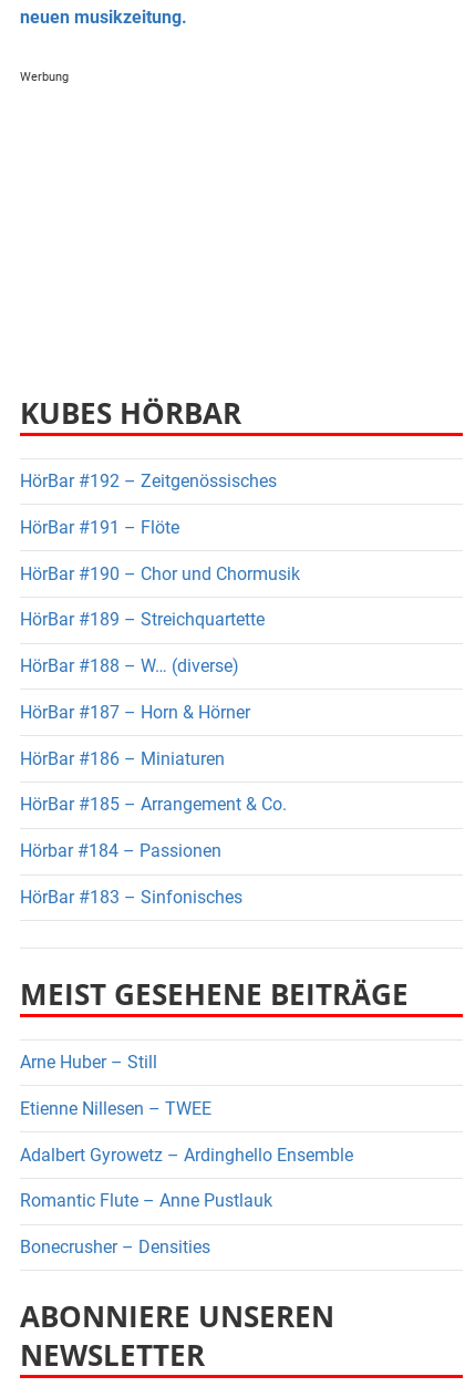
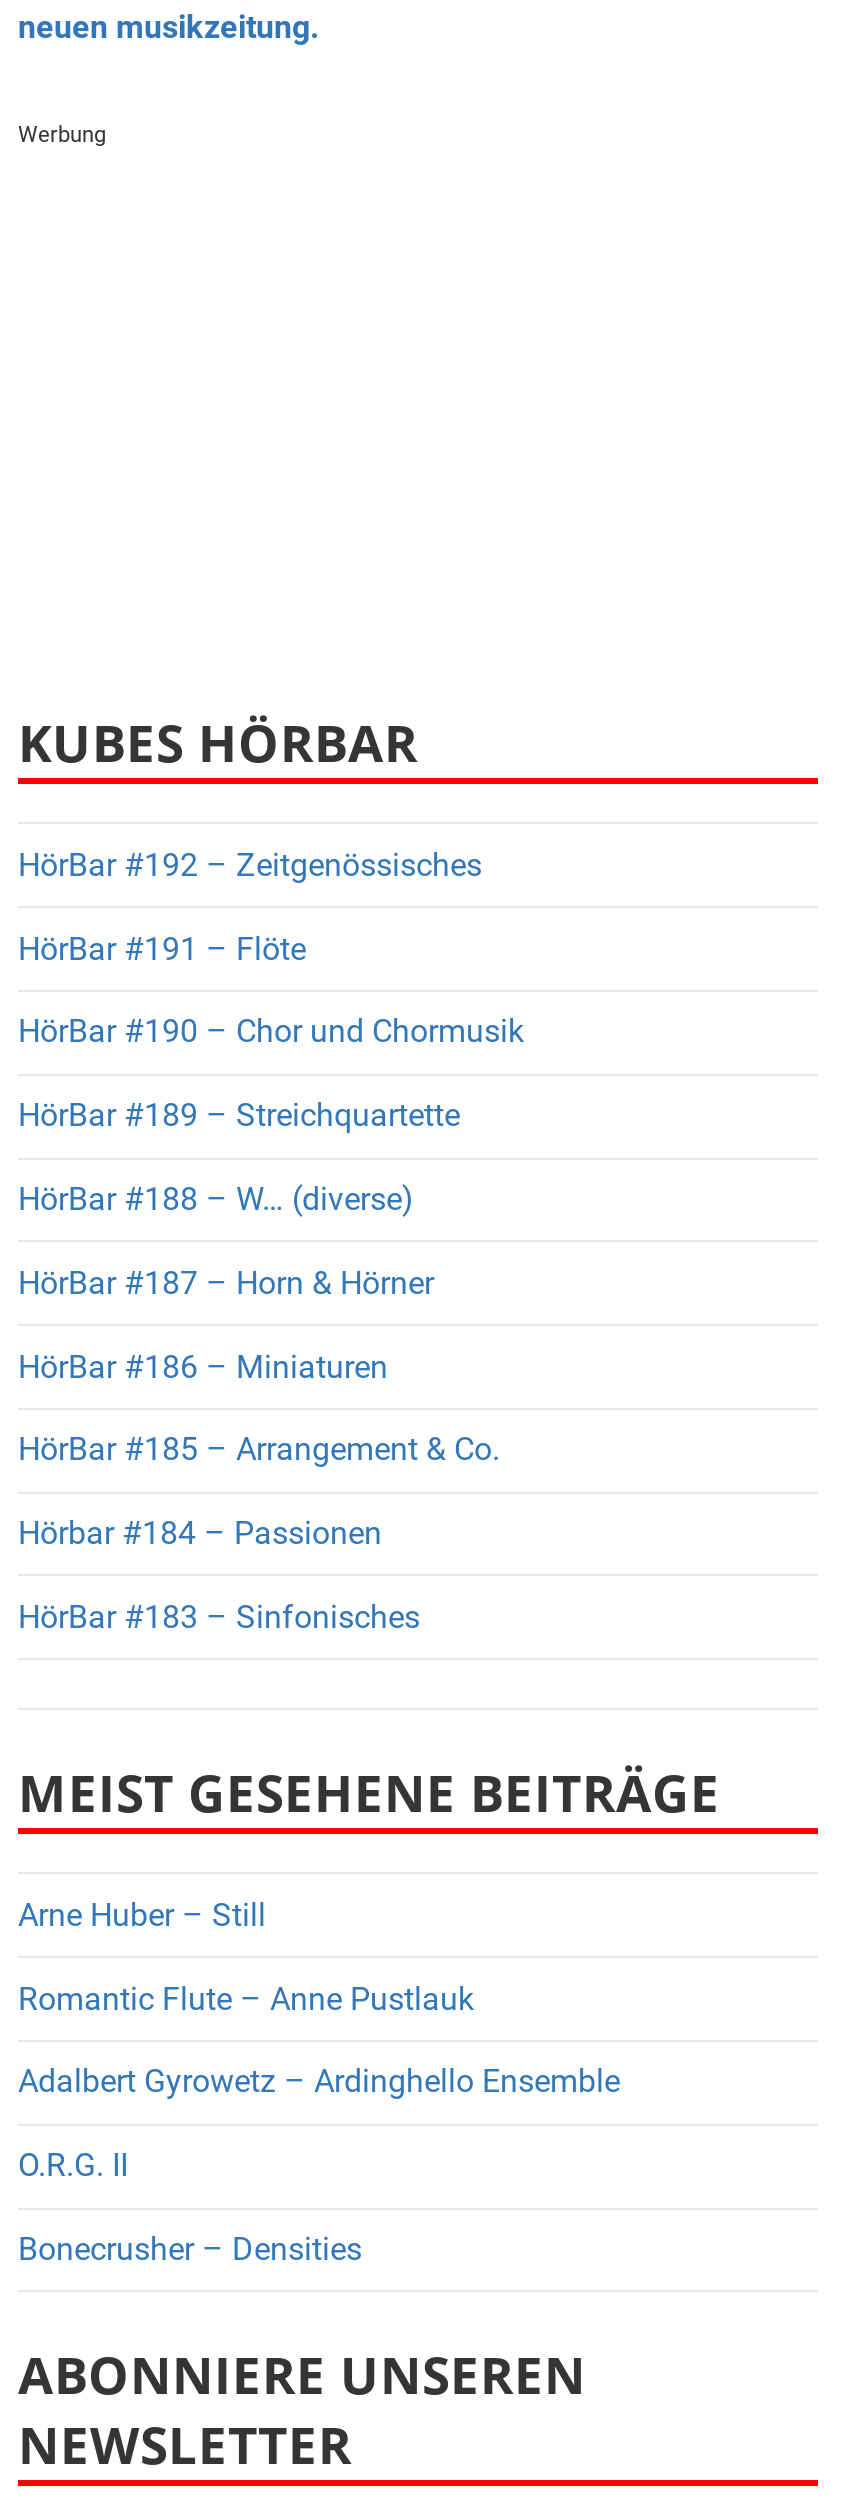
- Etienne Nillesen – TWEE

+ O.R.G. II

moved up: Romantic Flute – Anne Pustlauk
